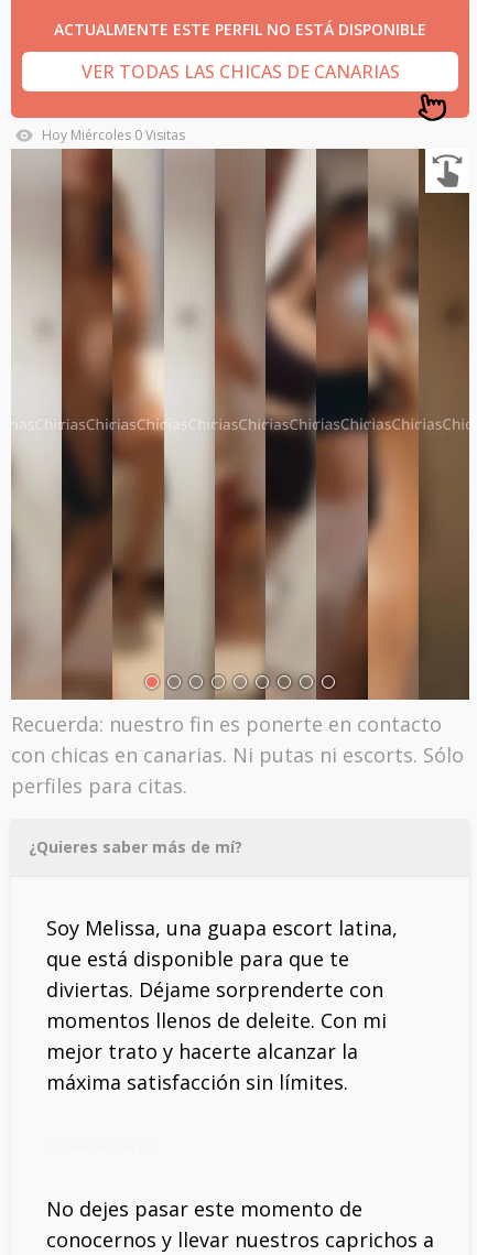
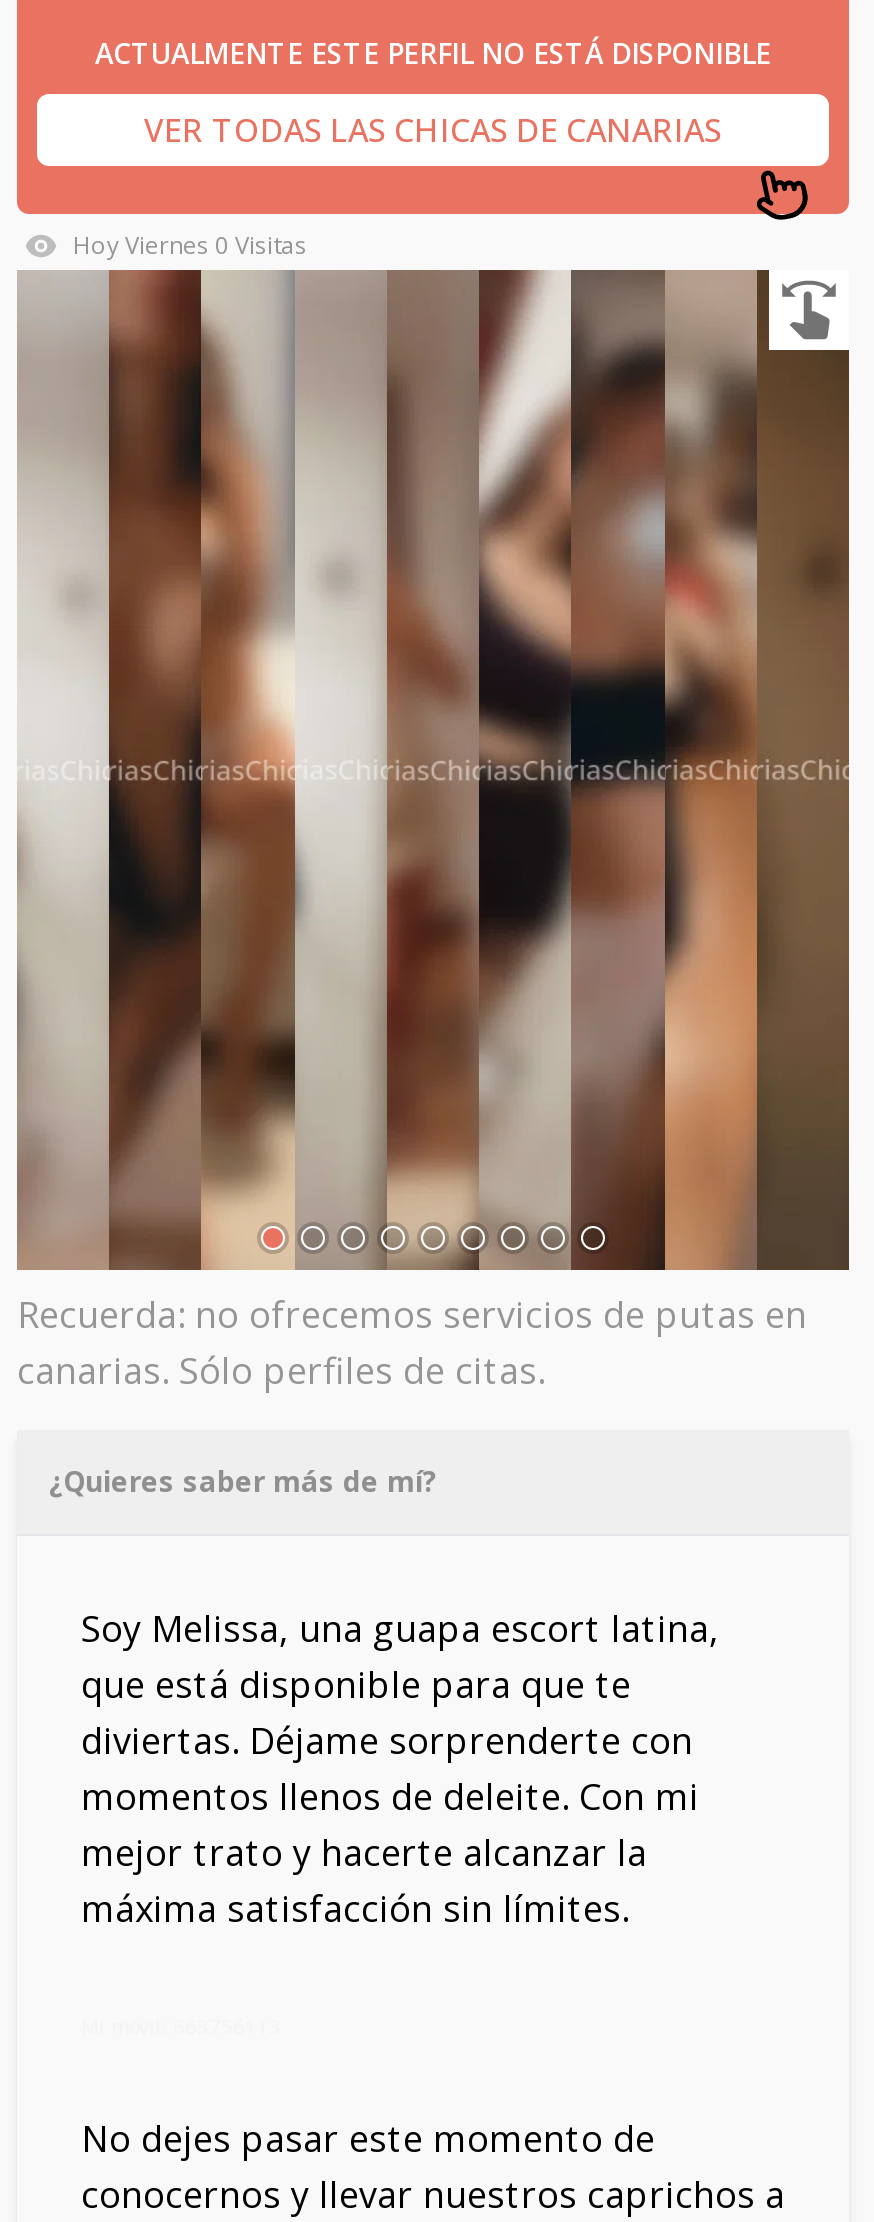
- Hoy Miércoles 0 Visitas
+ Hoy Viernes 0 Visitas

- Recuerda: nuestro fin es ponerte en contacto
- con chicas en canarias. Ni putas ni escorts. Sólo
- perfiles para citas.
+ Recuerda: no ofrecemos servicios de putas en
+ canarias. Sólo perfiles de citas.
